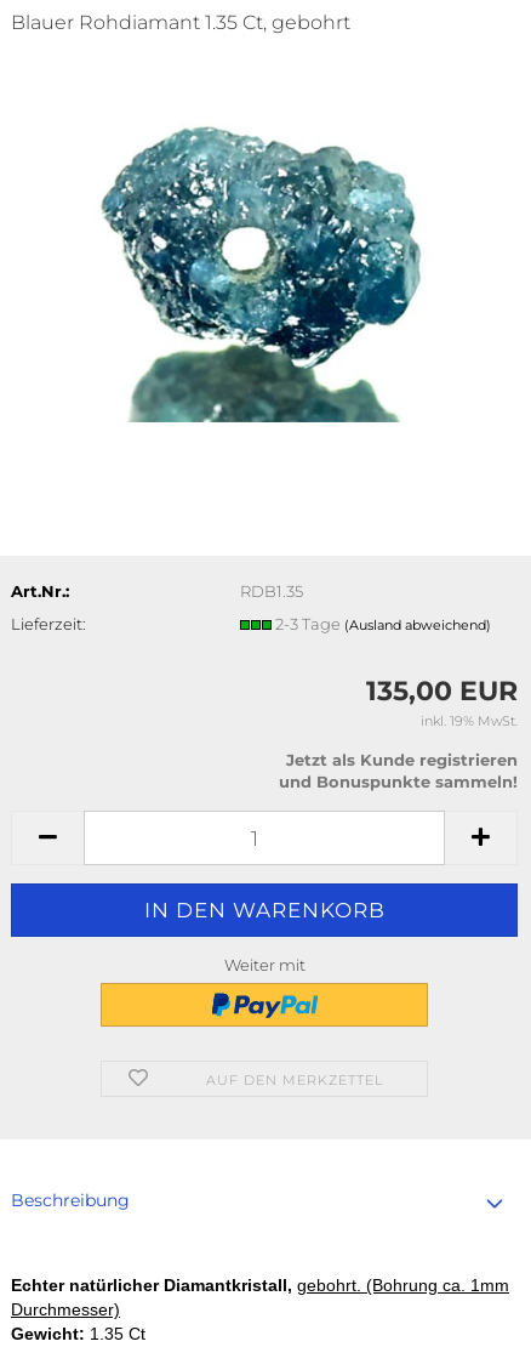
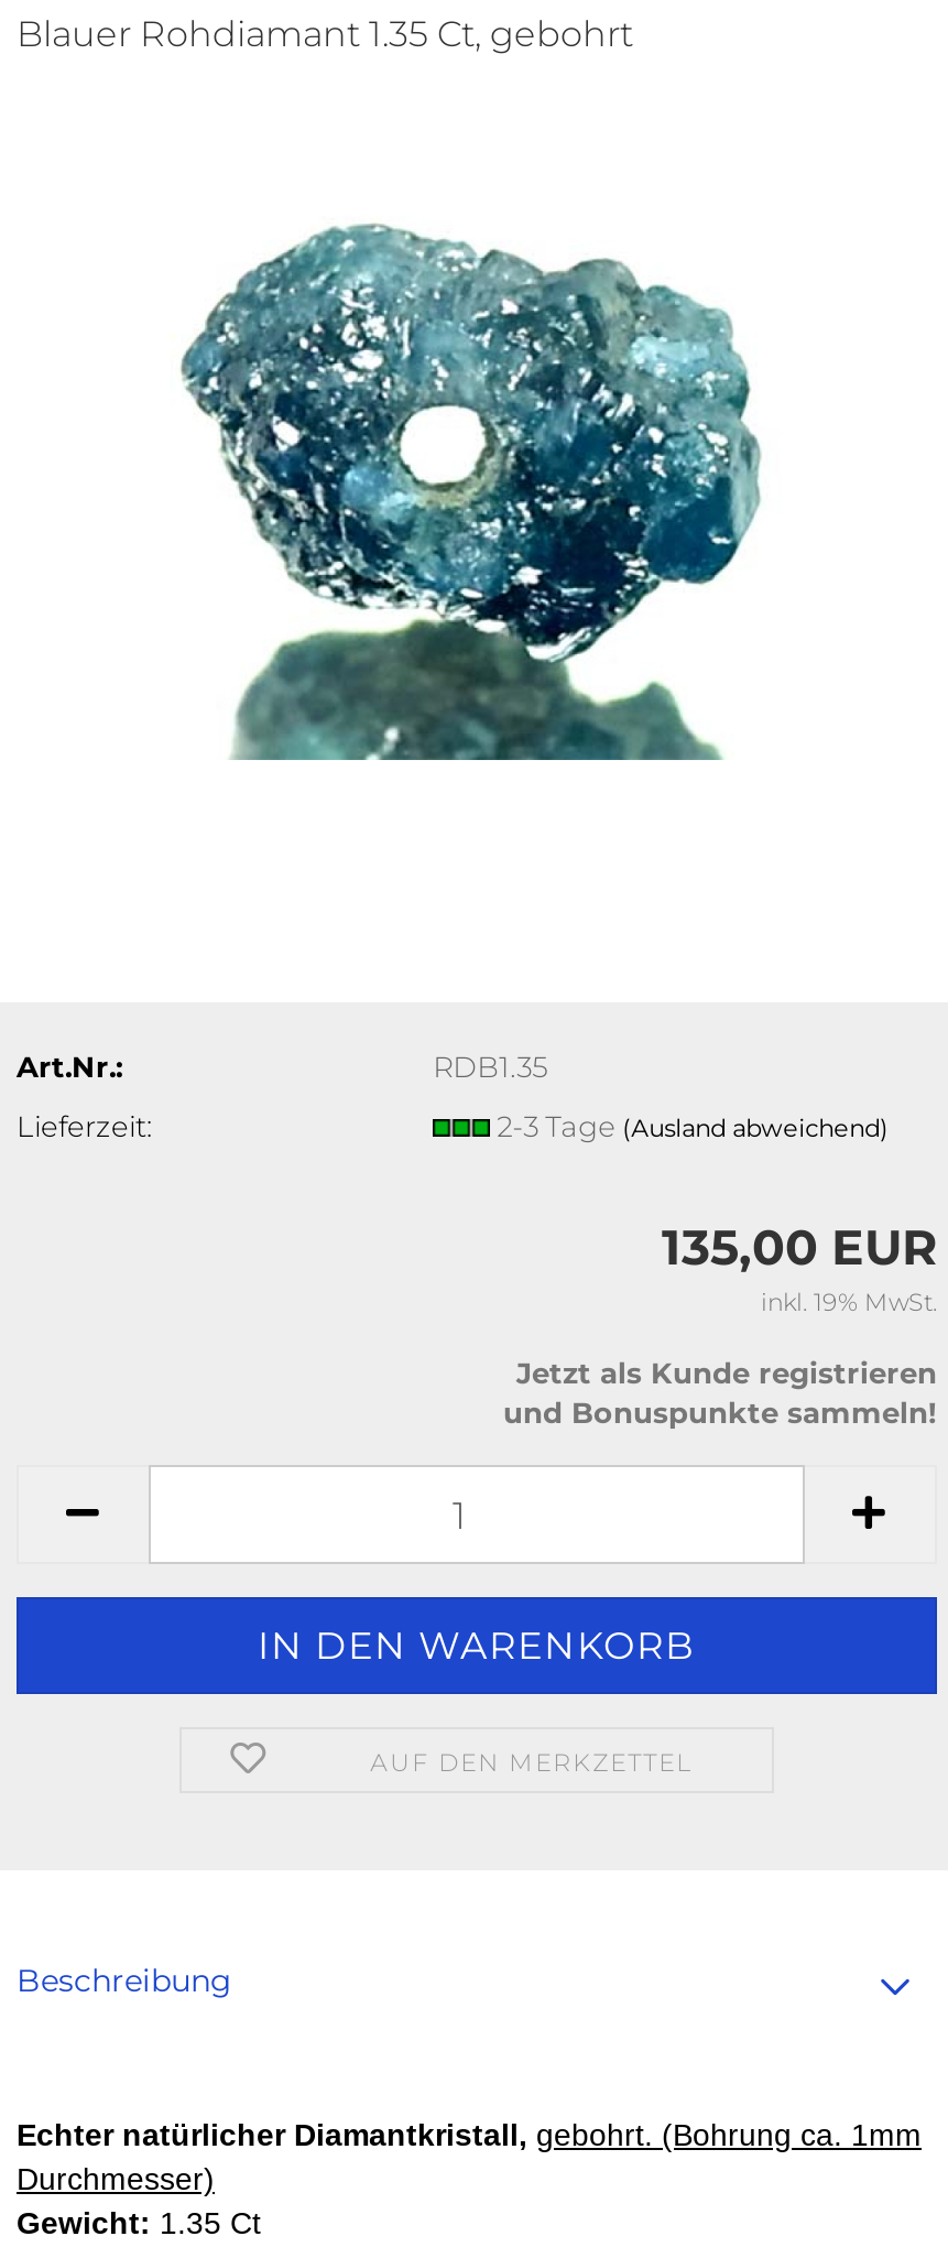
- Weiter mit

- [image]
